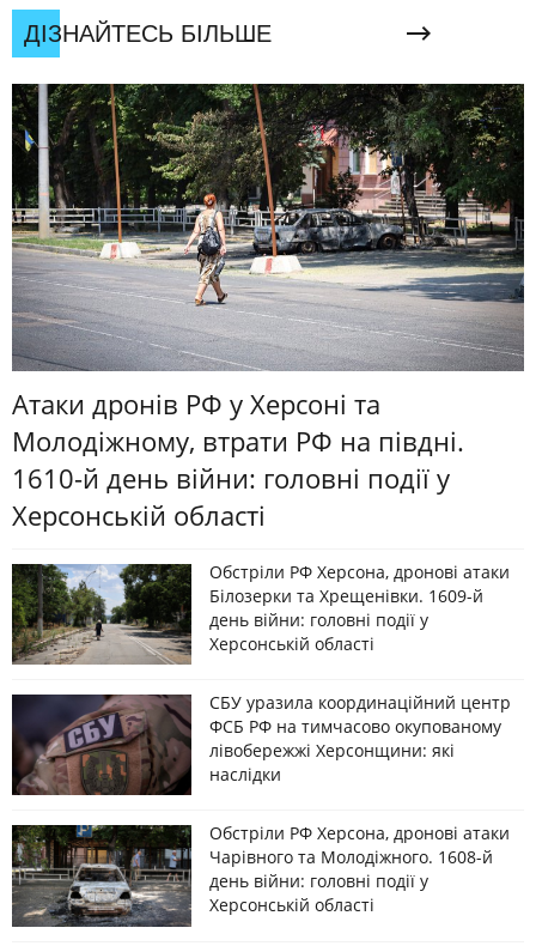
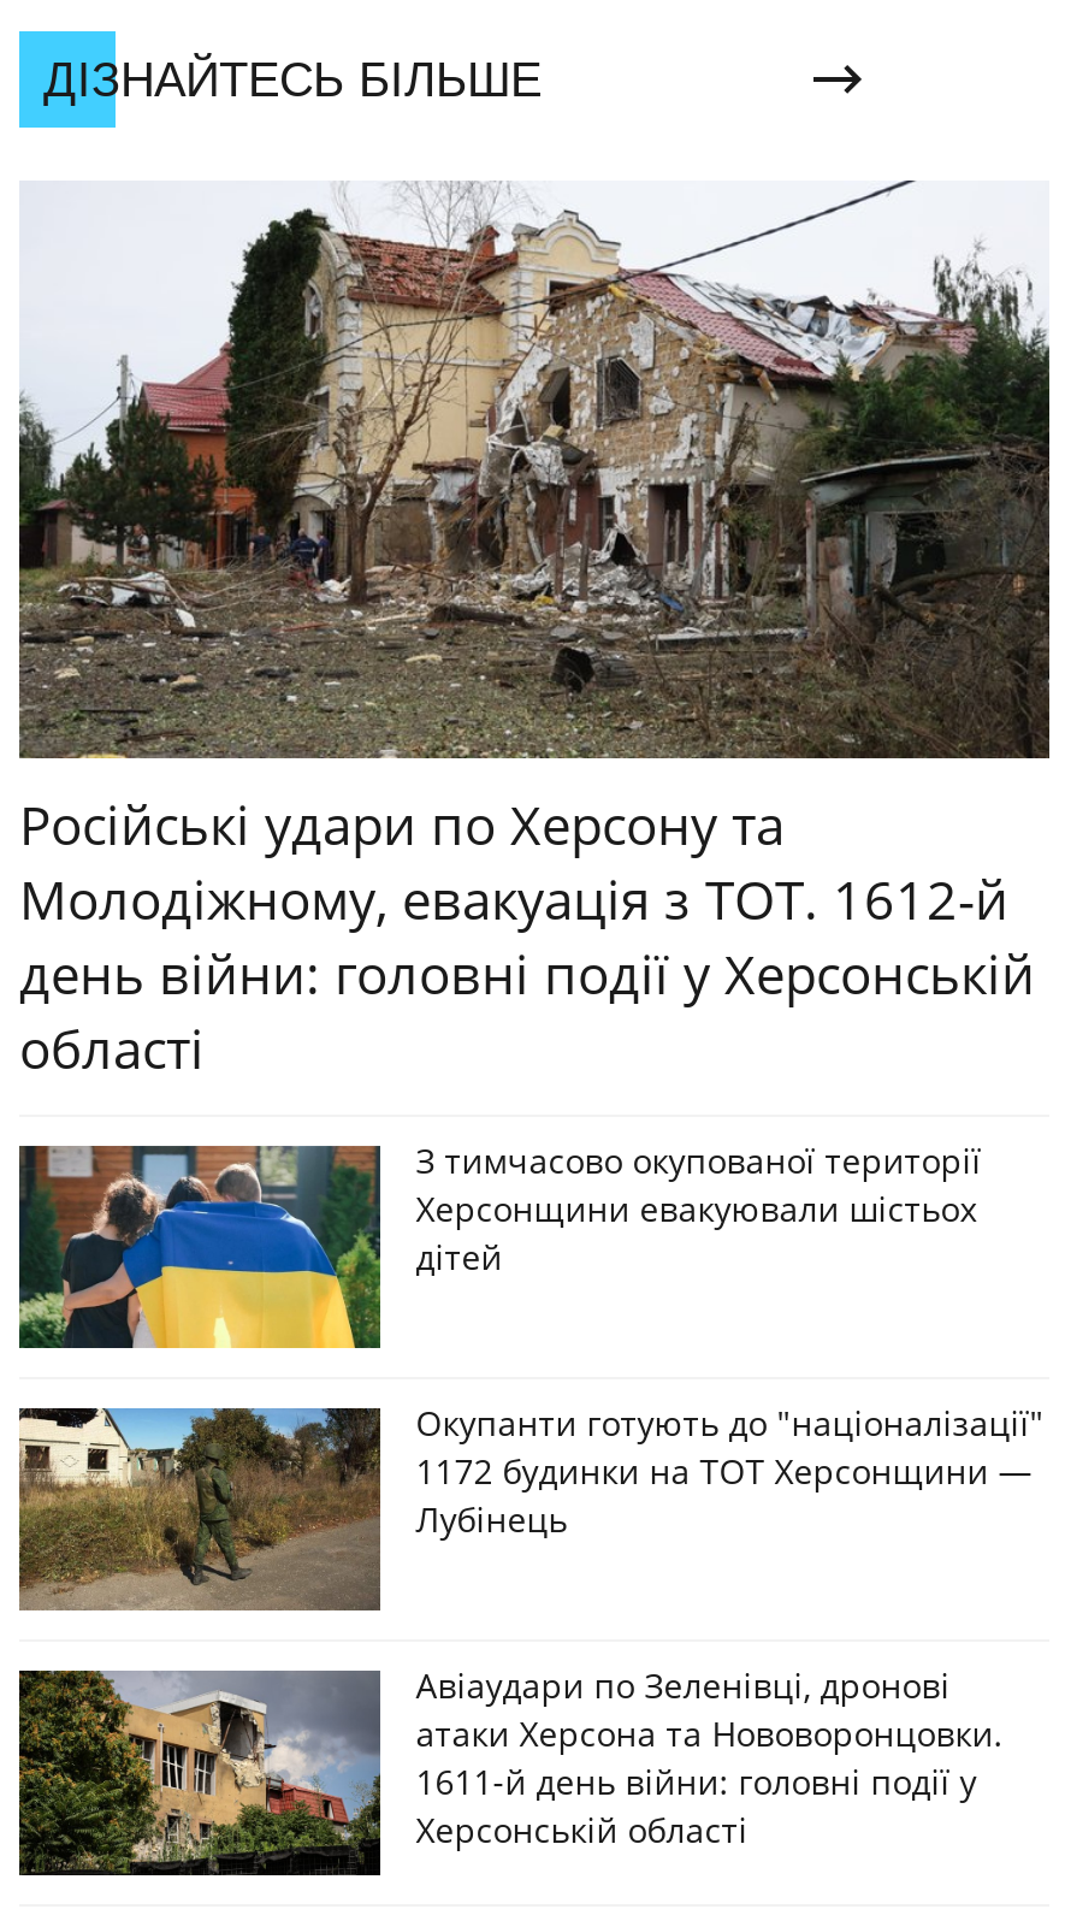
- [image]
- Атаки дронів РФ у Херсоні та
- Молодіжному, втрати РФ на півдні.
- 1610-й день війни: головні події у
- Херсонській області
+ [image]
+ Російські удари по Херсону та
+ Молодіжному, евакуація з ТОТ. 1612-й
+ день війни: головні події у Херсонській
+ області

- [image]
- Обстріли РФ Херсона, дронові атаки
- Білозерки та Хрещенівки. 1609-й
- день війни: головні події у
- Херсонській області
+ [image]
+ З тимчасово окупованої території
+ Херсонщини евакуювали шістьох
+ дітей

- [image]
- СБУ уразила координаційний центр
- ФСБ РФ на тимчасово окупованому
- лівобережжі Херсонщини: які
- наслідки
+ [image]
+ Окупанти готують до "націоналізації"
+ 1172 будинки на ТОТ Херсонщини —
+ Лубінець

- [image]
- Обстріли РФ Херсона, дронові атаки
- Чарівного та Молодіжного. 1608-й
- день війни: головні події у
+ [image]
+ Авіаудари по Зеленівці, дронові
+ атаки Херсона та Нововоронцовки.
+ 1611-й день війни: головні події у
